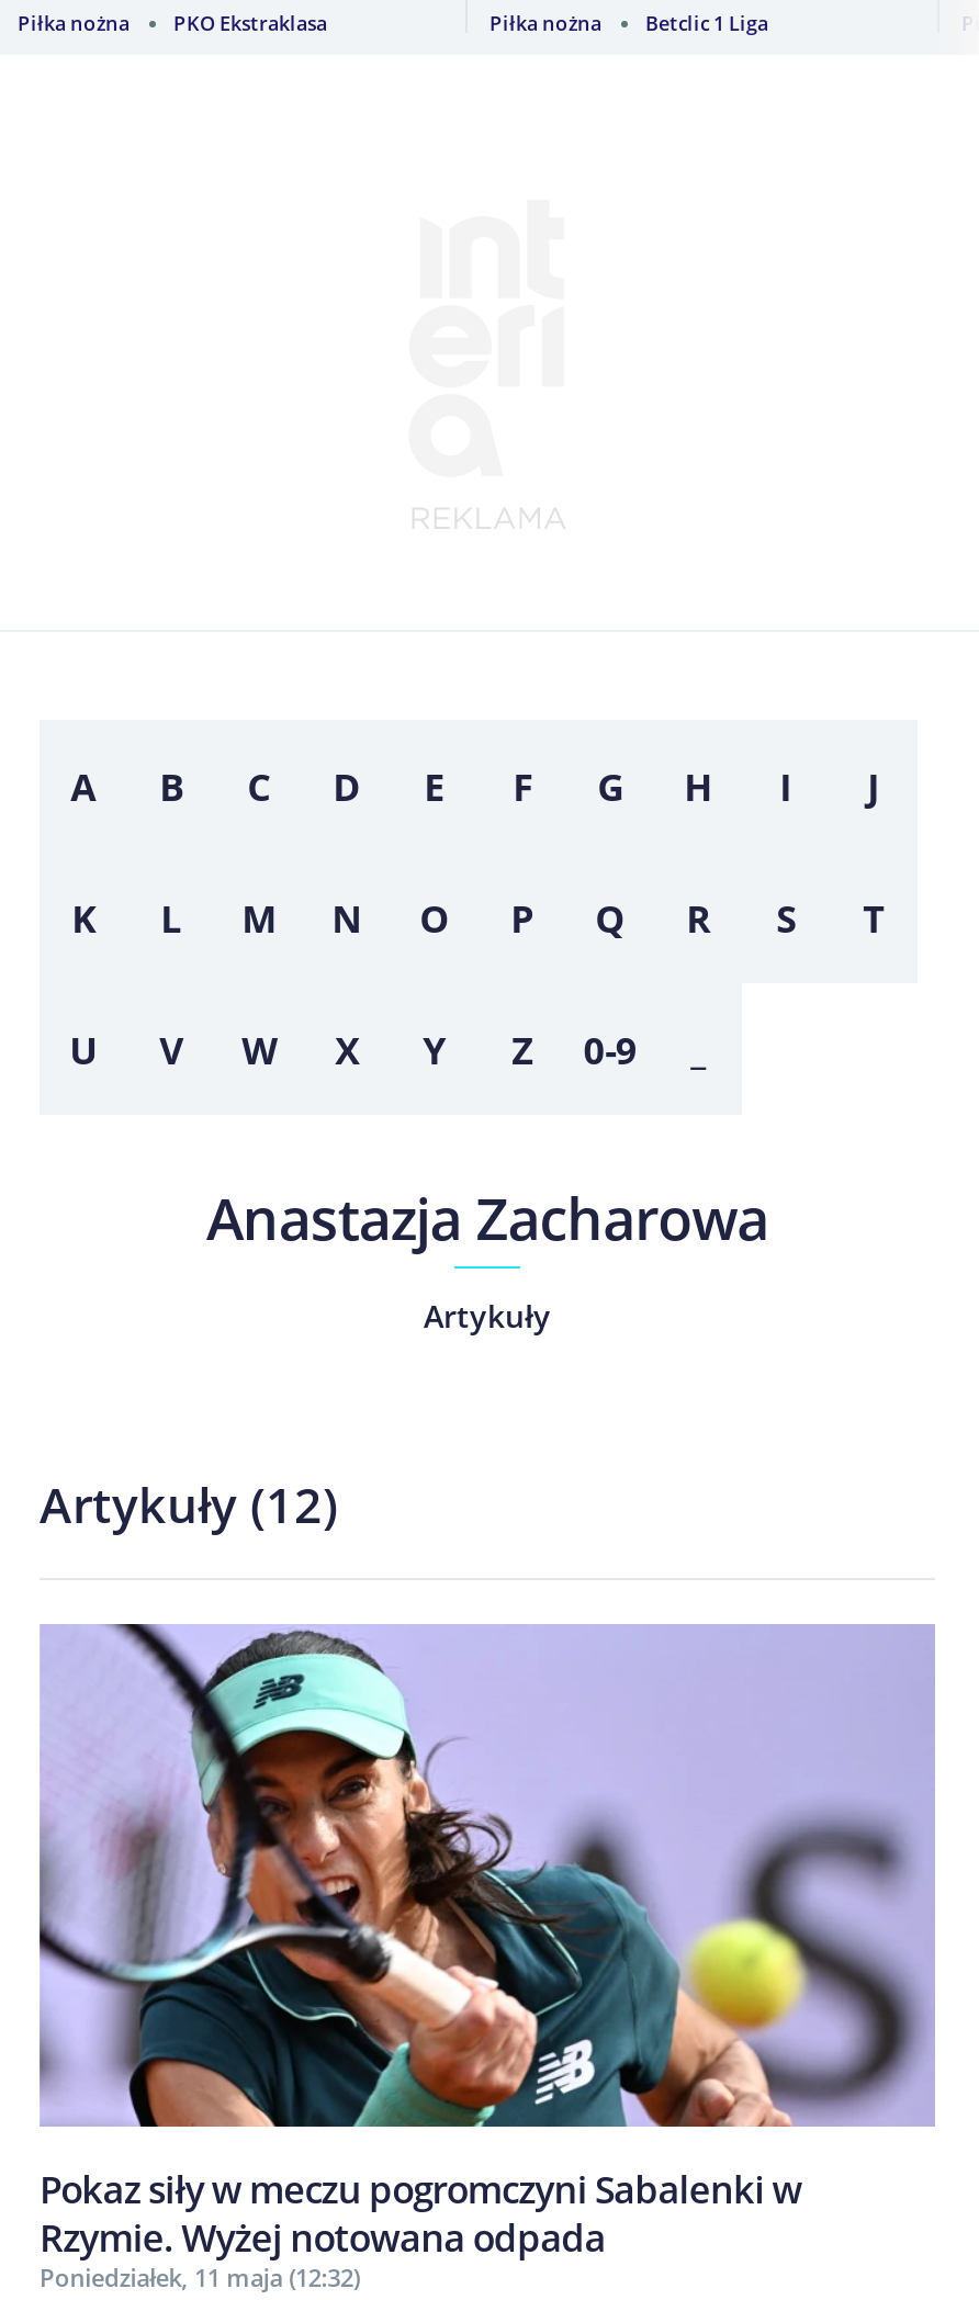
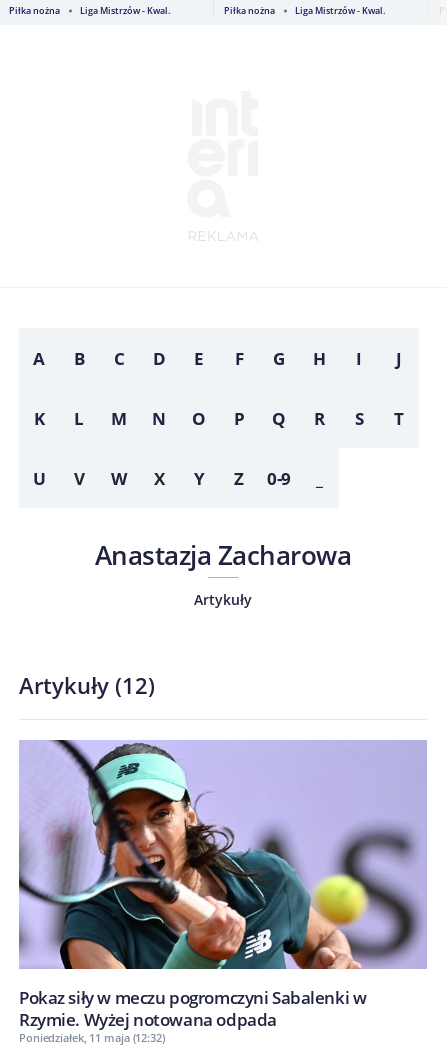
- PKO Ekstraklasa
+ Liga Mistrzów - Kwal.

- Betclic 1 Liga
+ Liga Mistrzów - Kwal.
